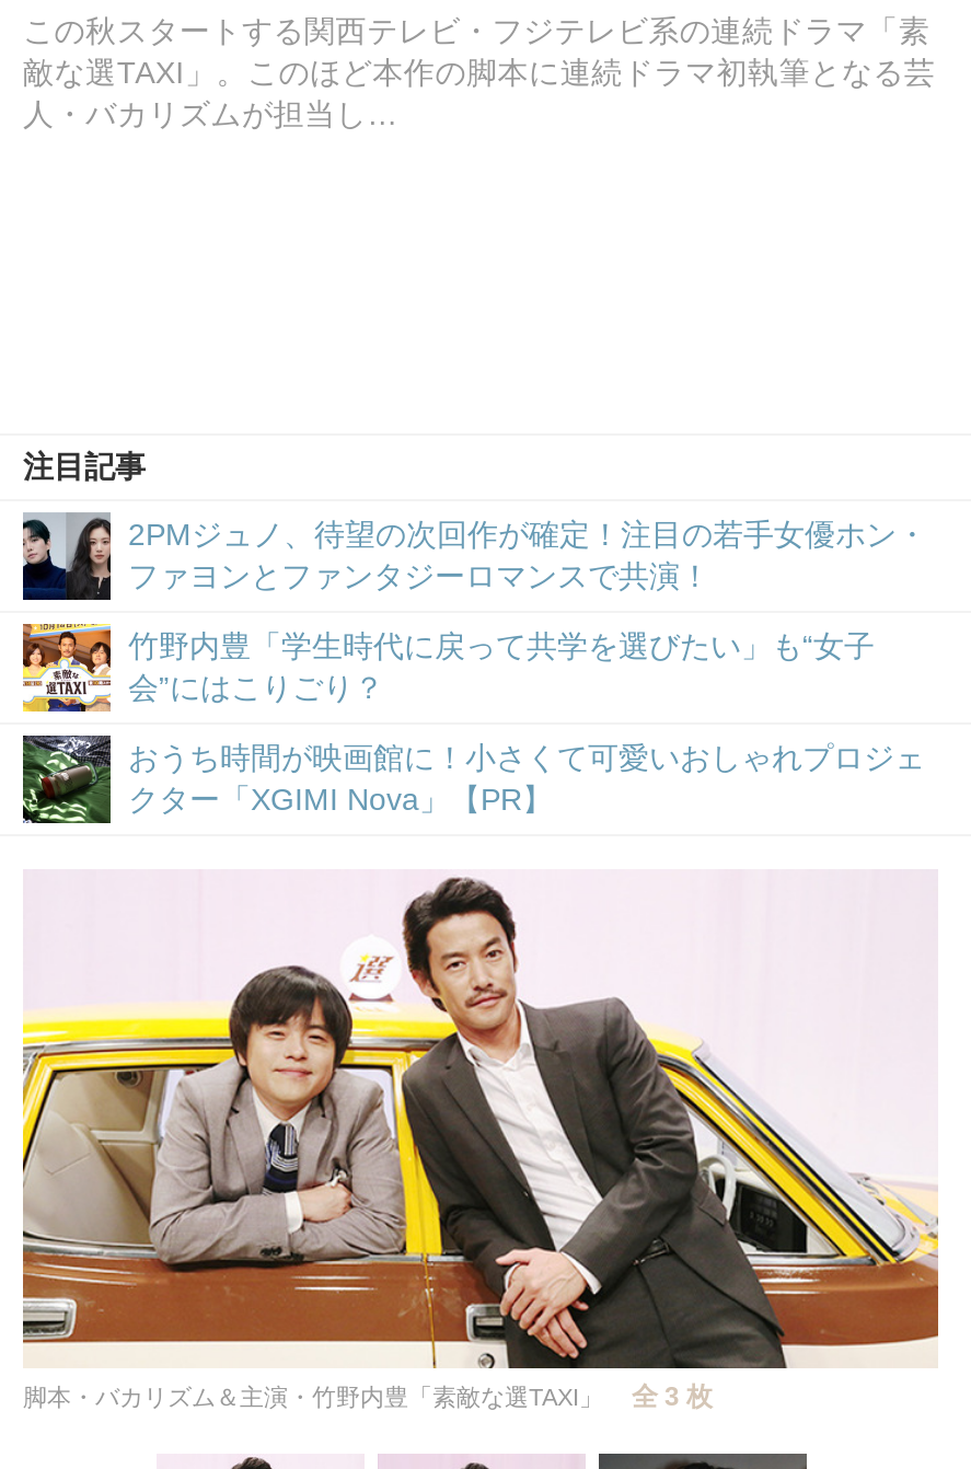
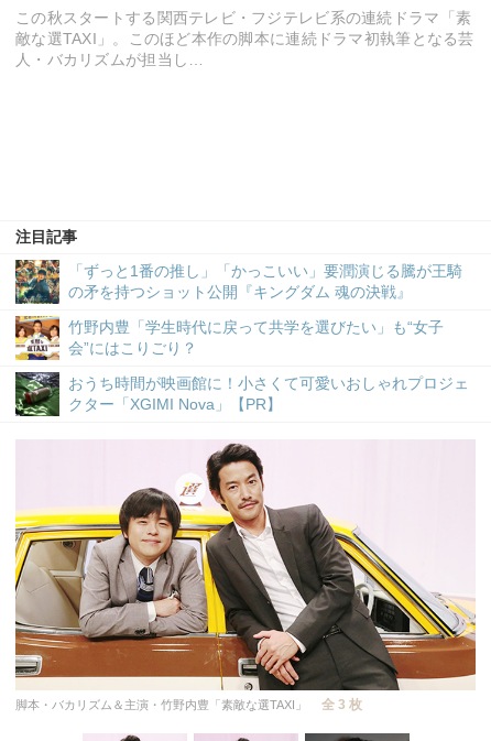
- [image]
- 2PMジュノ、待望の次回作が確定！注目の若手女優ホン・
- ファヨンとファンタジーロマンスで共演！
+ [image]
+ 「ずっと1番の推し」「かっこいい」要潤演じる騰が王騎
+ の矛を持つショット公開『キングダム 魂の決戦』
